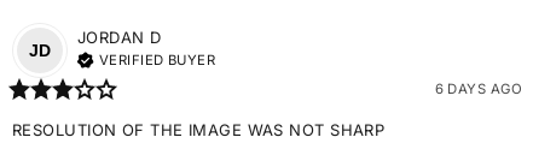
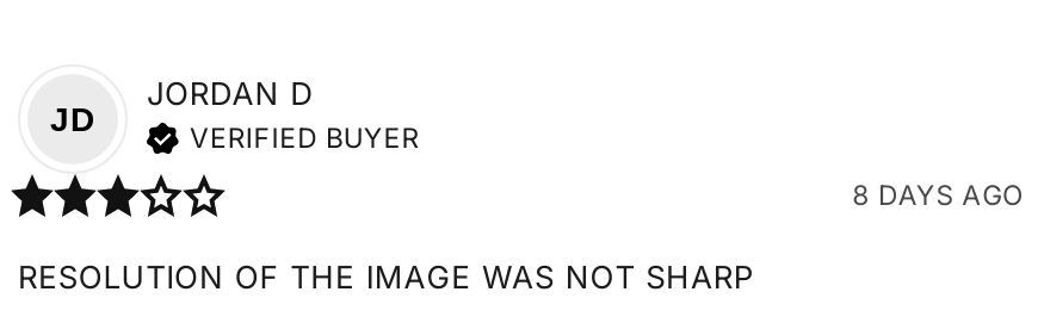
- 6 DAYS AGO
+ 8 DAYS AGO
